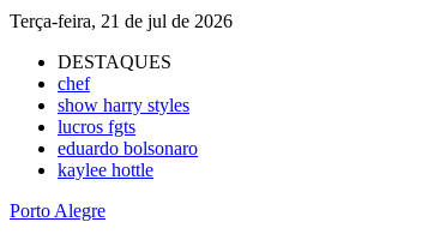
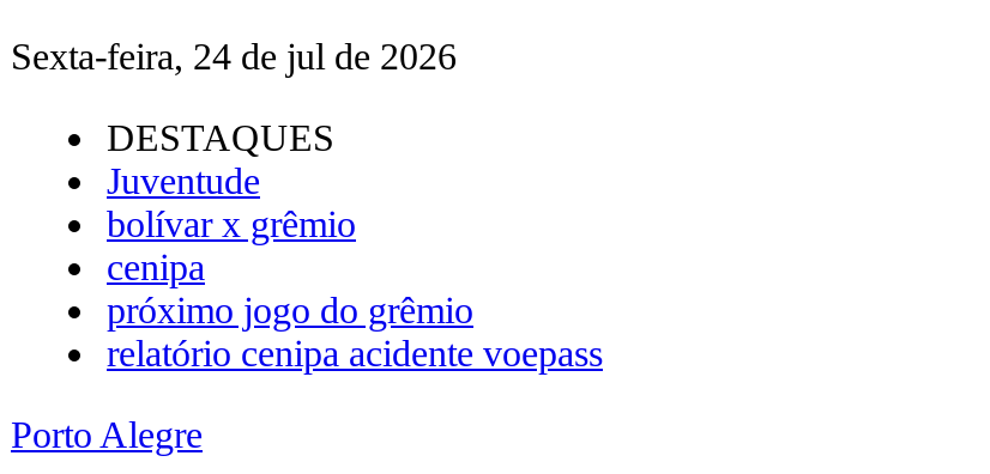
- Terça-feira, 21 de jul de 2026
+ Sexta-feira, 24 de jul de 2026

- chef
- show harry styles
- lucros fgts
- eduardo bolsonaro
- kaylee hottle
+ Juventude
+ bolívar x grêmio
+ cenipa
+ próximo jogo do grêmio
+ relatório cenipa acidente voepass
